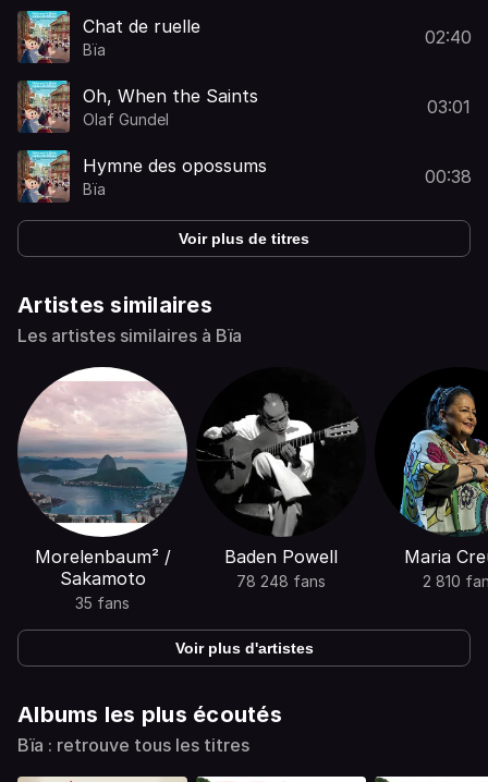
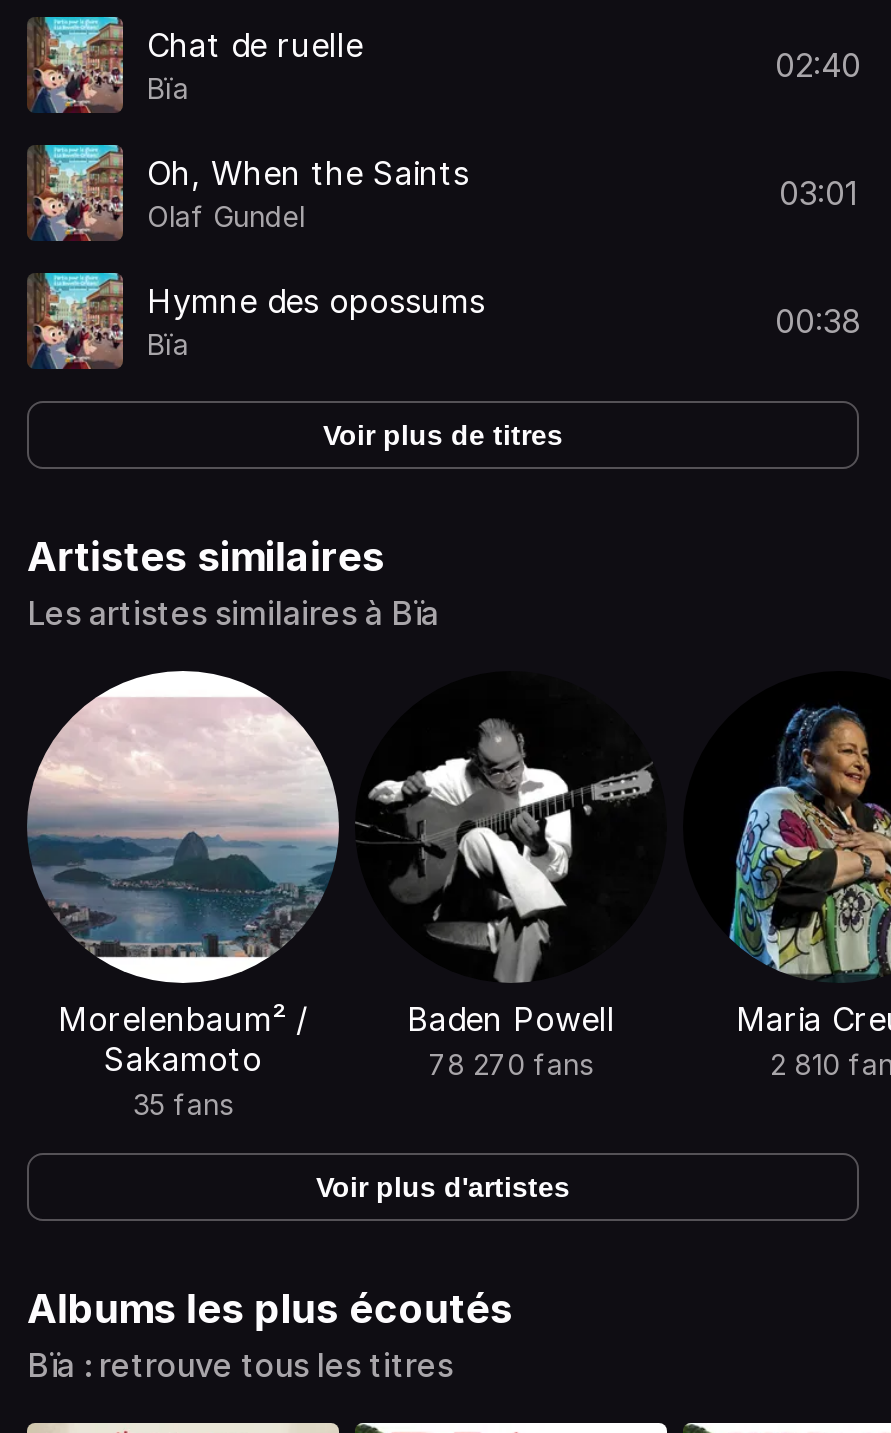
- 78 248 fans
+ 78 270 fans
